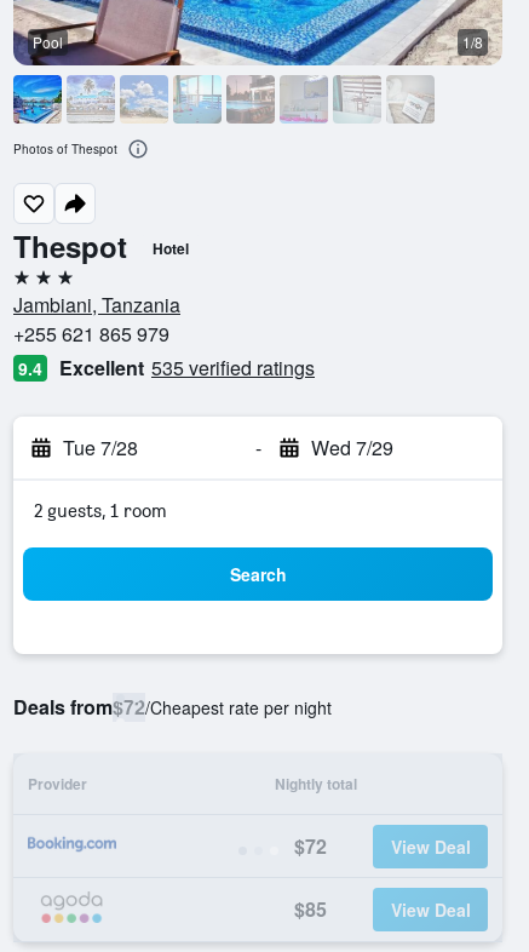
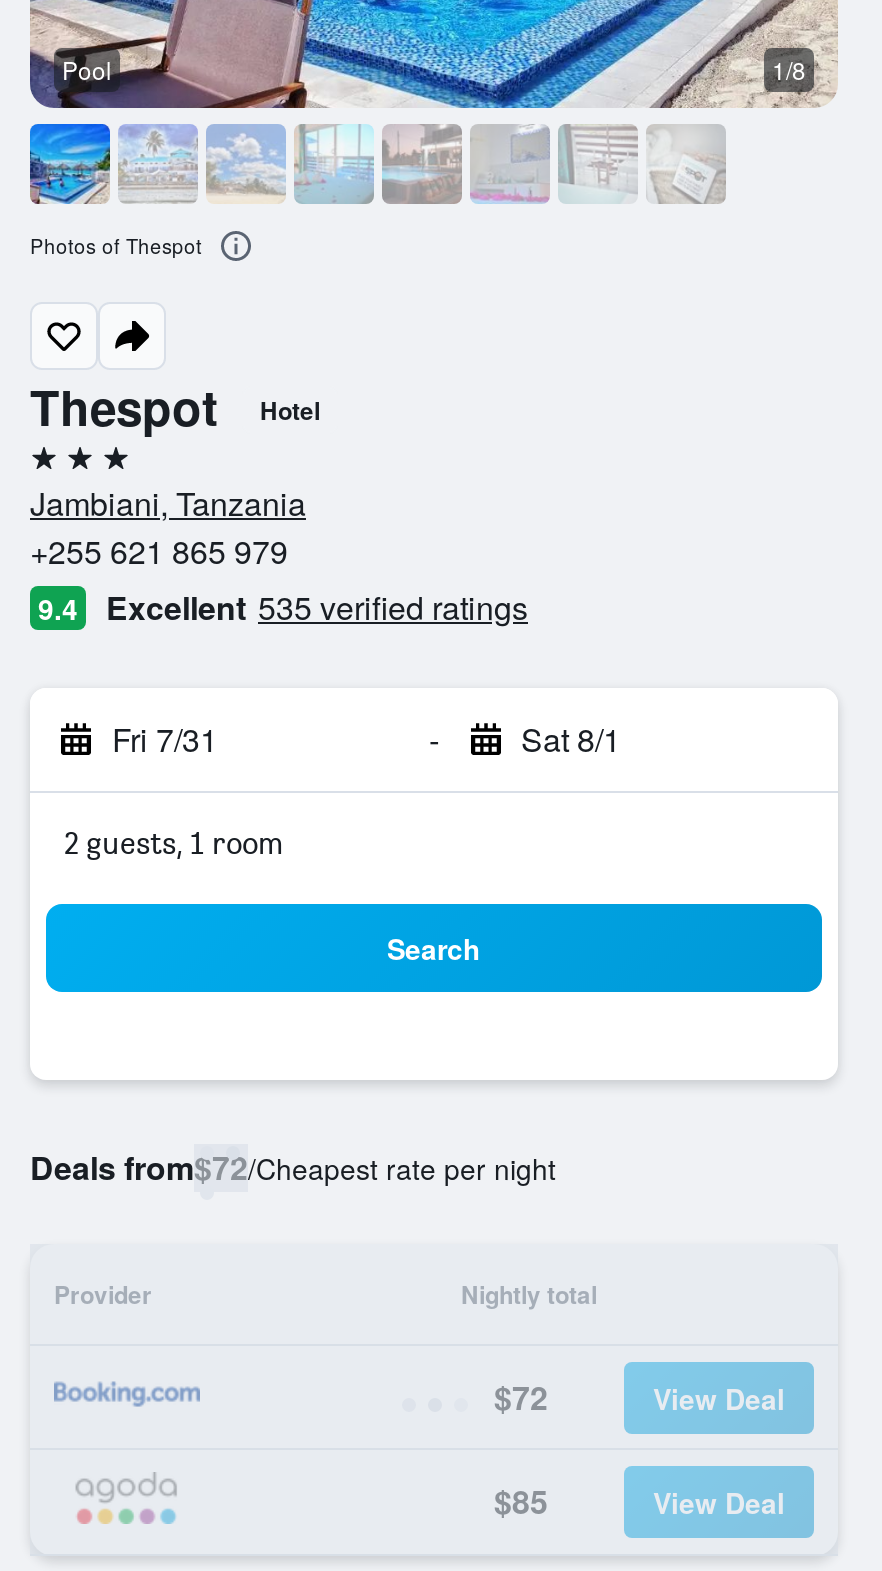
- Tue 7/28
+ Fri 7/31

- Wed 7/29
+ Sat 8/1
